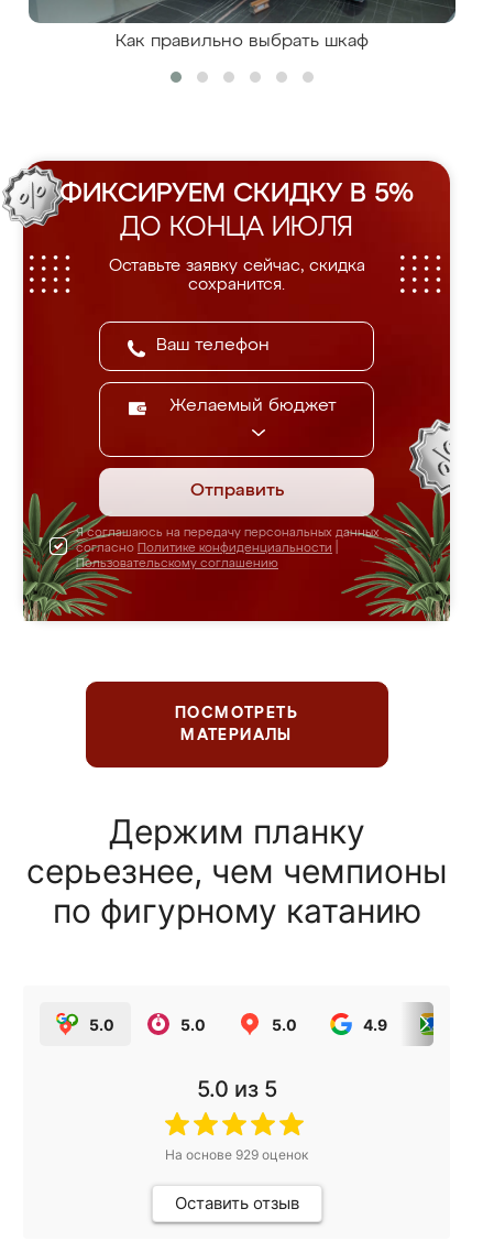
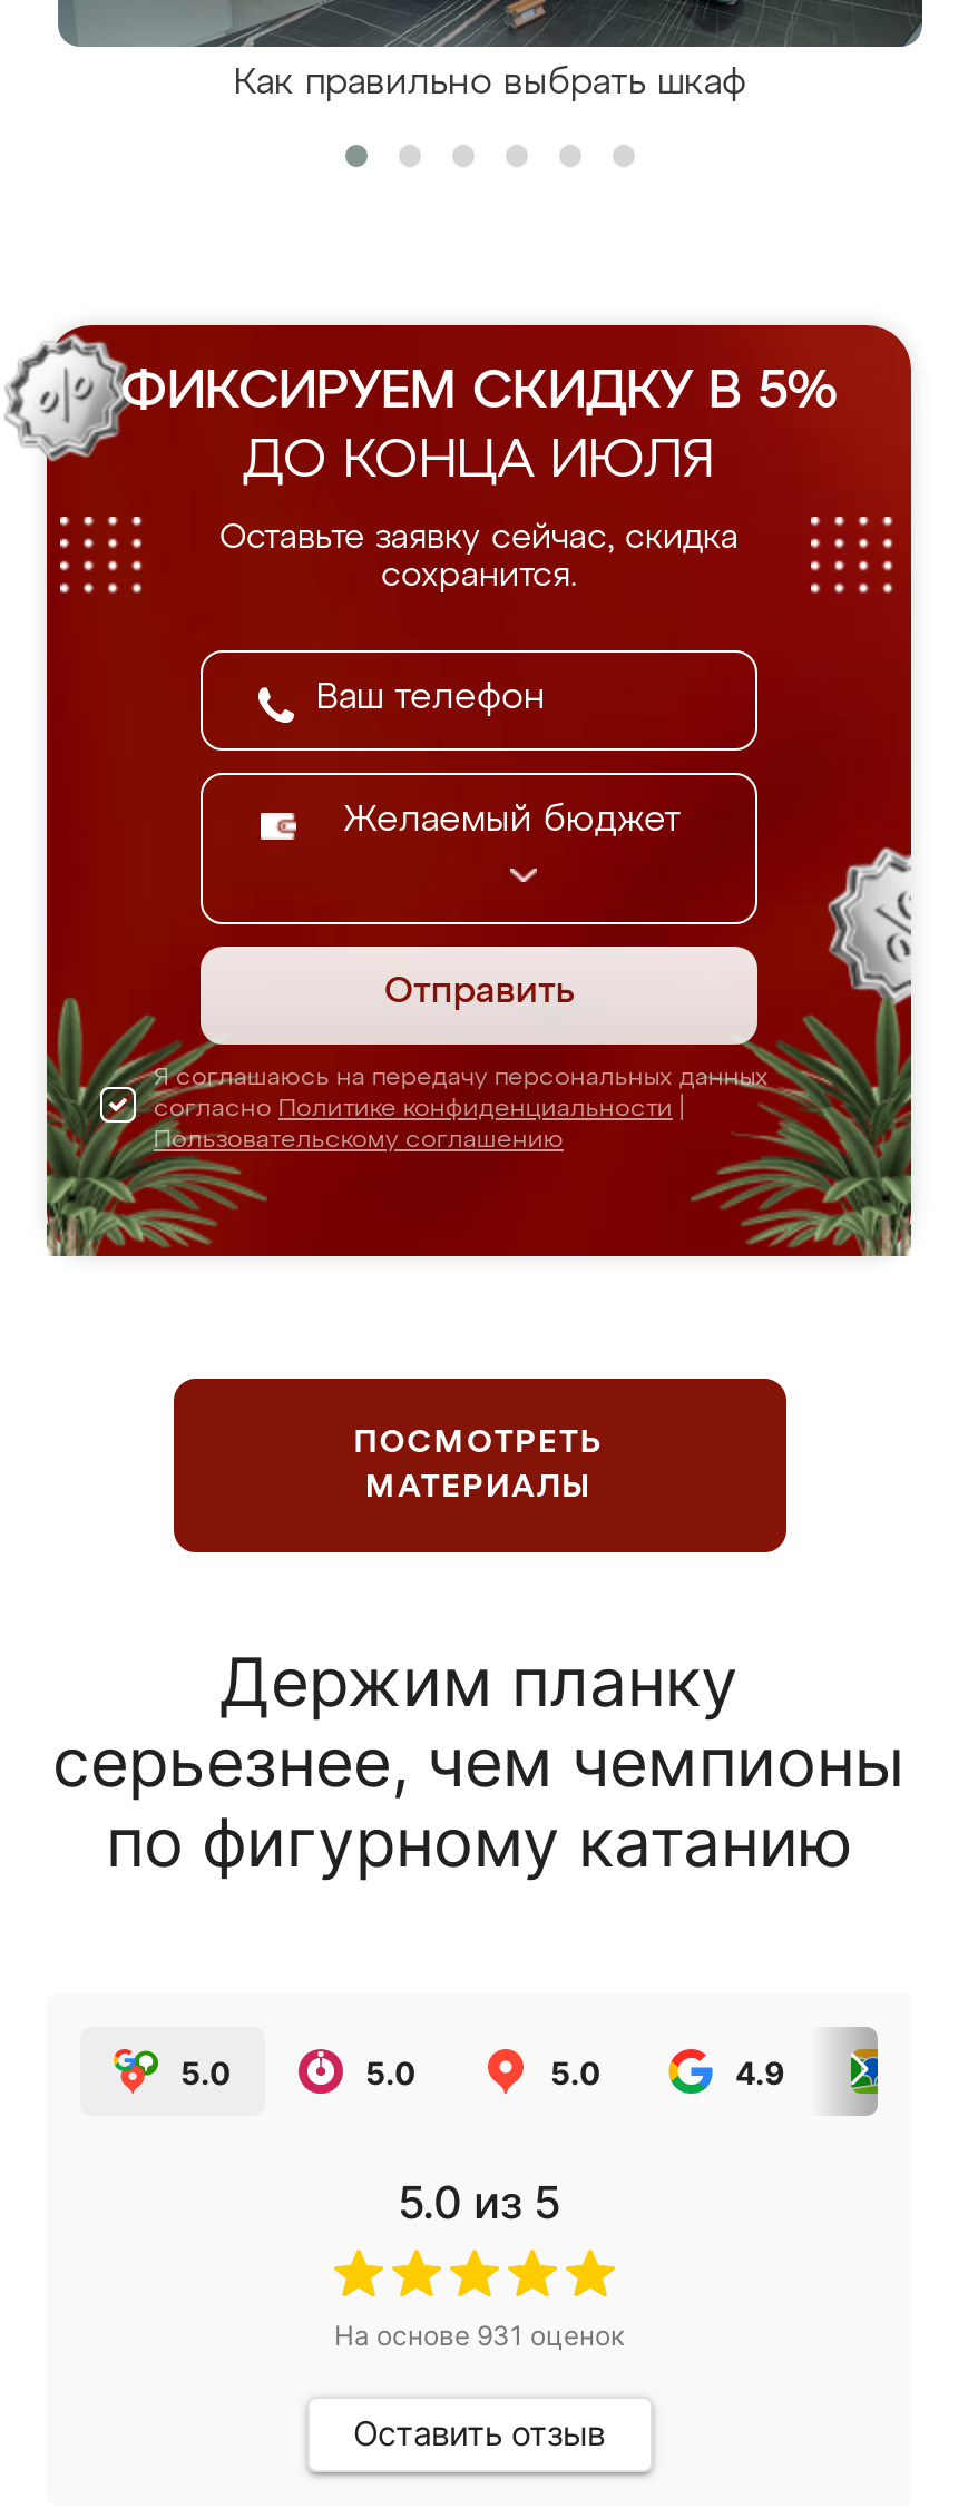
- На основе 929 оценок
+ На основе 931 оценок
